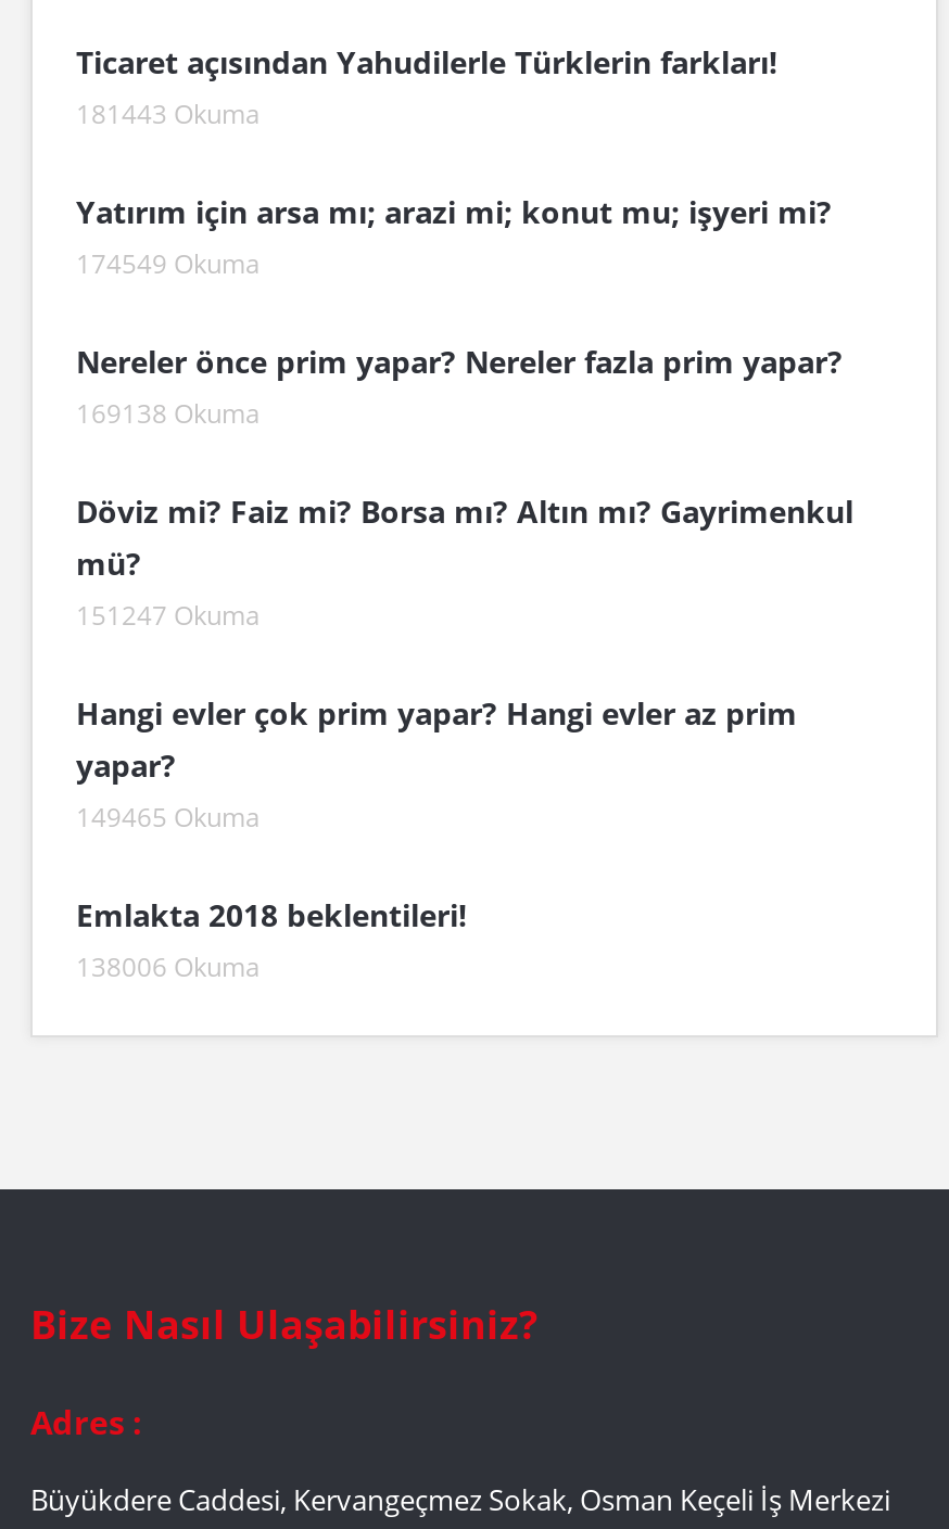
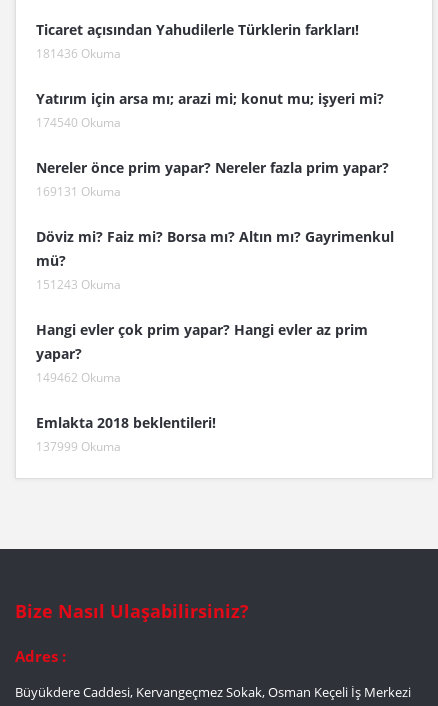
- 181443 Okuma
+ 181436 Okuma

- 174549 Okuma
+ 174540 Okuma

- 169138 Okuma
+ 169131 Okuma

- 151247 Okuma
+ 151243 Okuma

- 149465 Okuma
+ 149462 Okuma

- 138006 Okuma
+ 137999 Okuma
